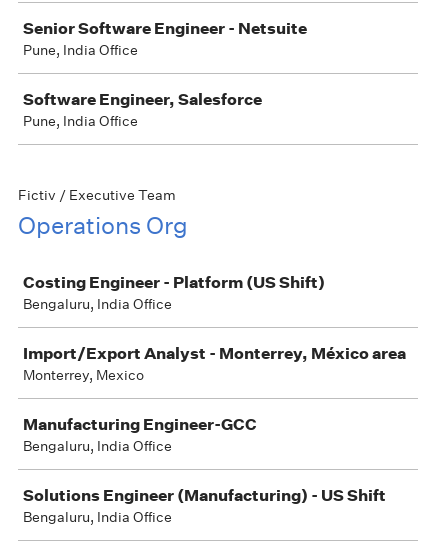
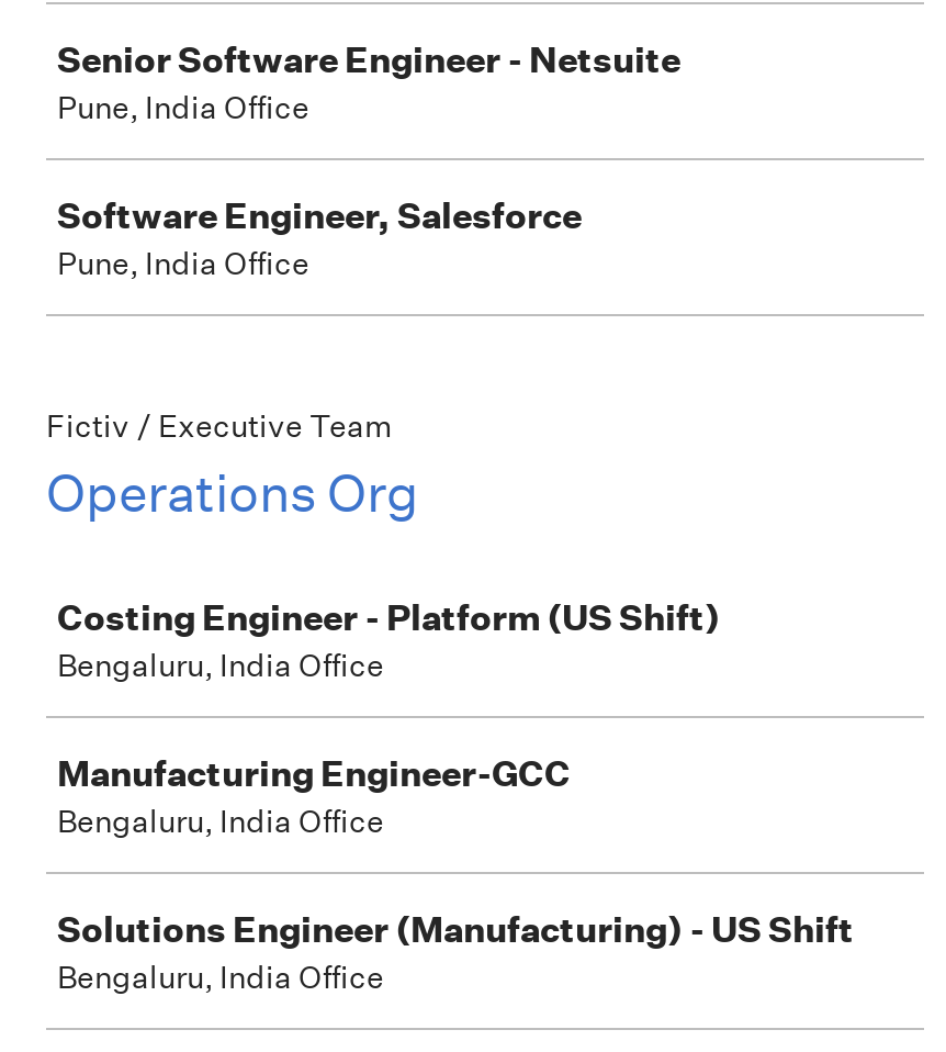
- Import/Export Analyst - Monterrey, México area
- Monterrey, Mexico
